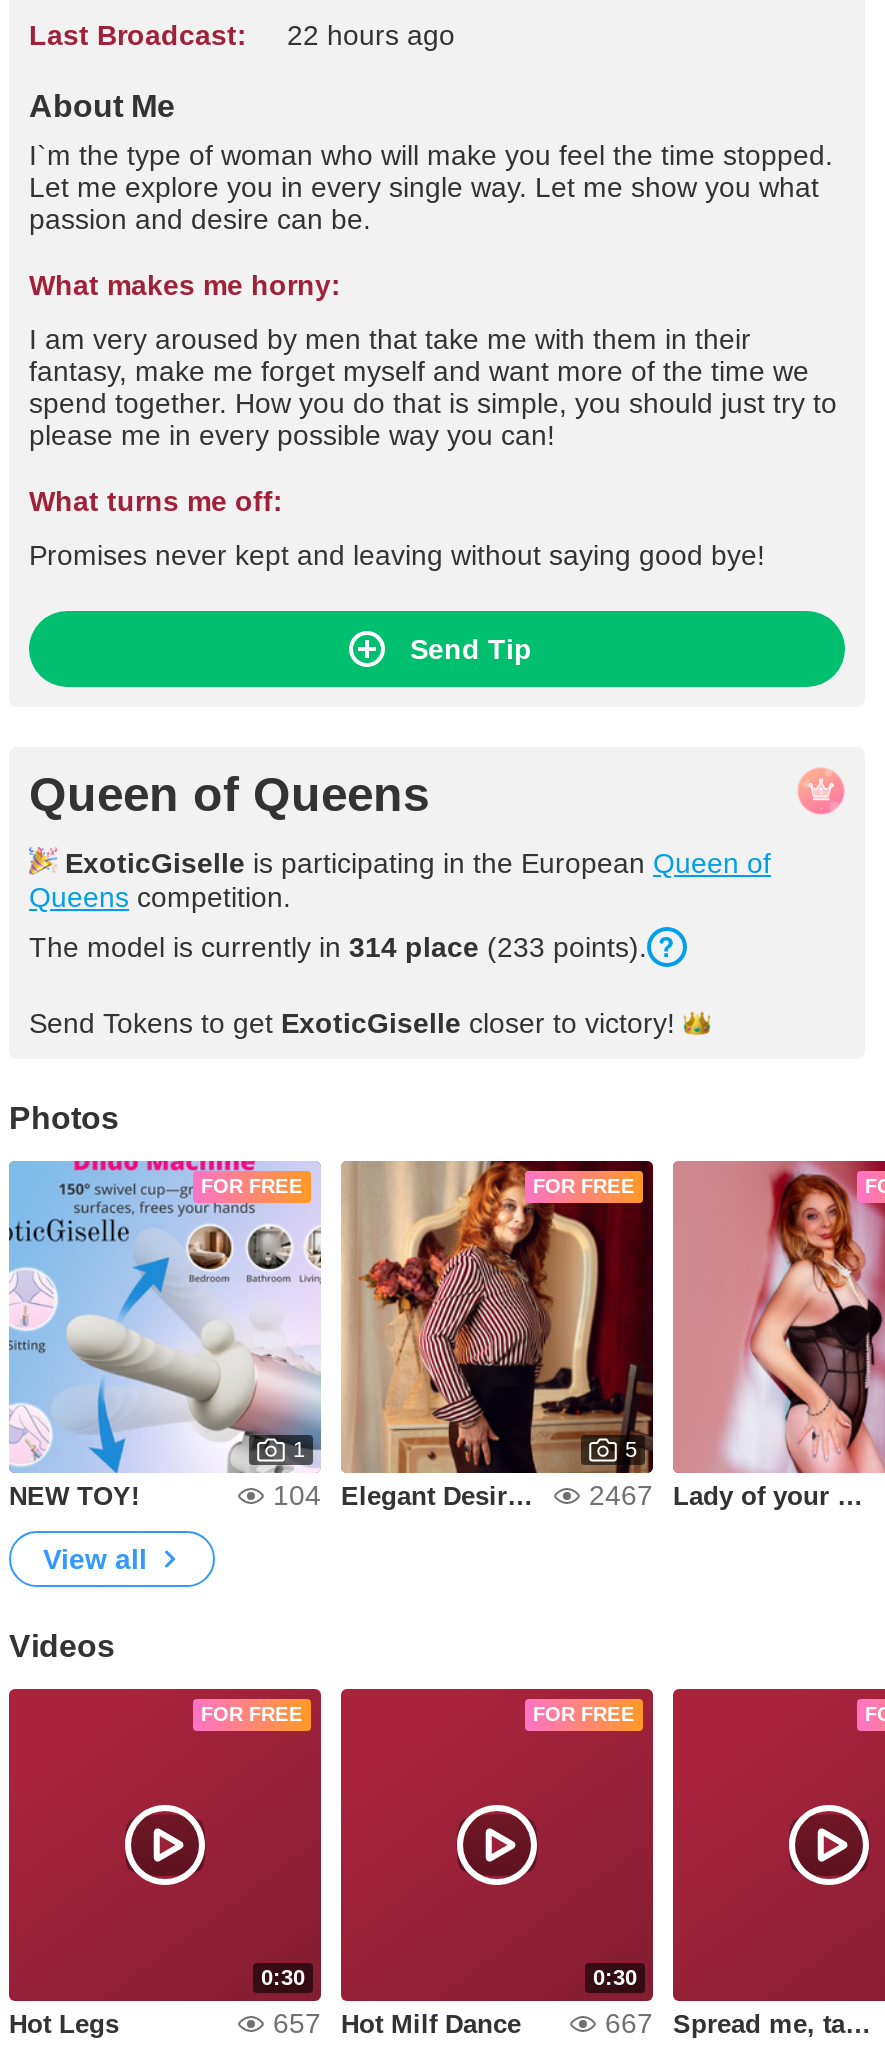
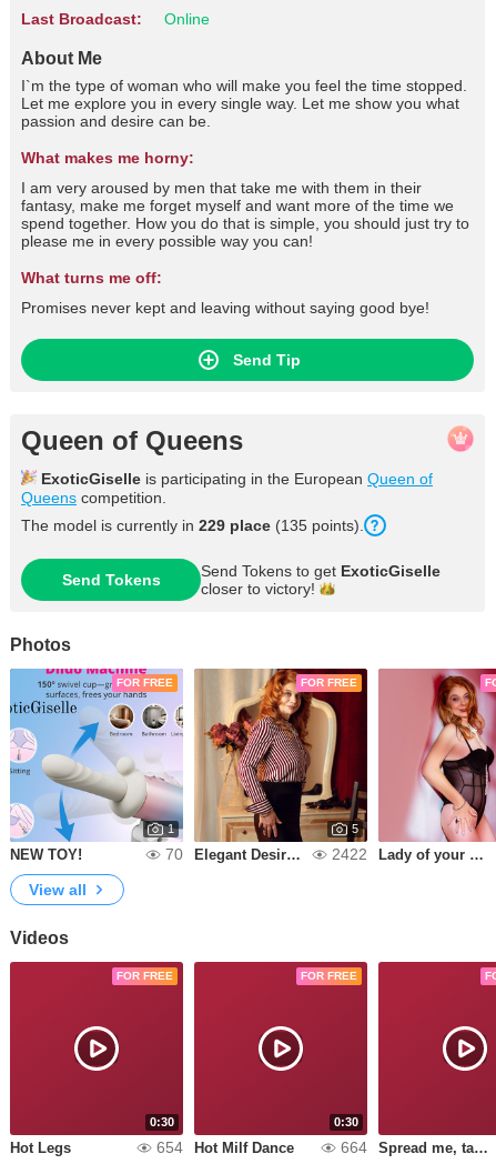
- 22 hours ago
+ Online

- The model is currently in 314 place (233 points).
+ The model is currently in 229 place (135 points).

- Send Tokens to get ExoticGiselle closer to victory!
+ Send Tokens
+ Send Tokens to get ExoticGiselle
+ closer to victory!

- 104
+ 70

- 2467
+ 2422

- 657 Hot Milf Dance
+ 654 Hot Milf Dance

- 667
+ 664
